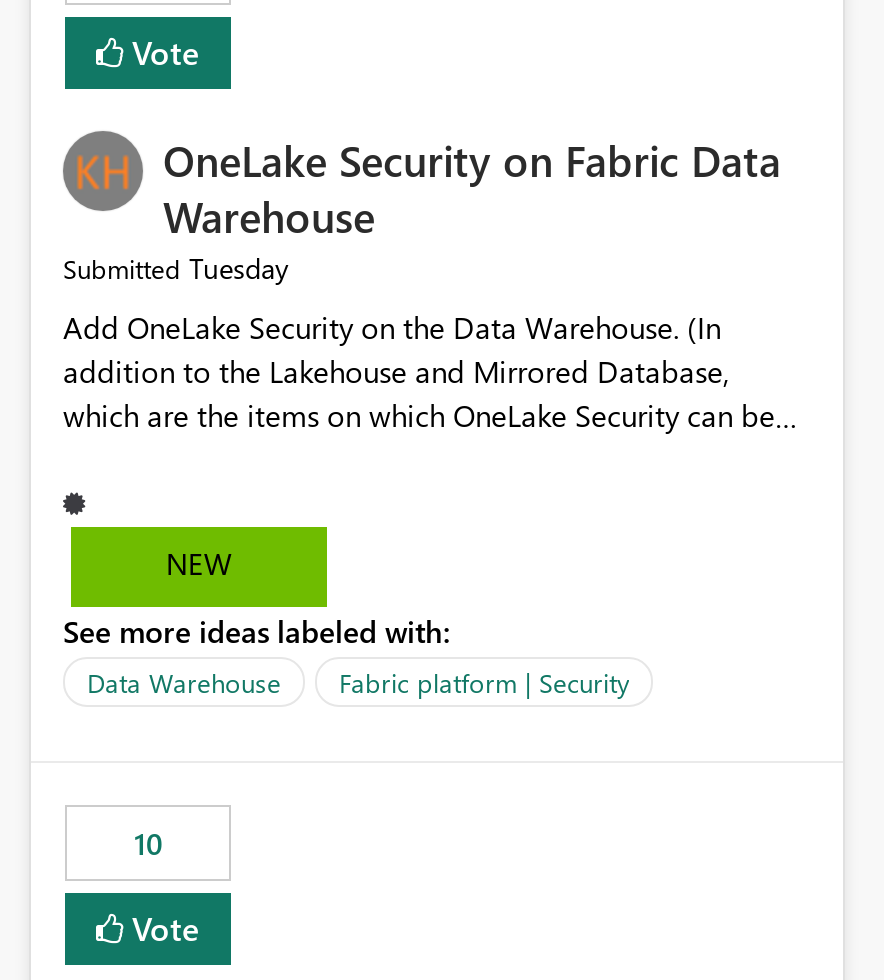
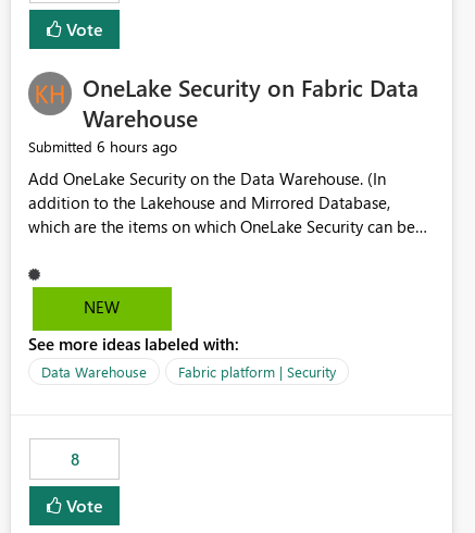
- Submitted Tuesday
+ Submitted 6 hours ago

- 10
+ 8
